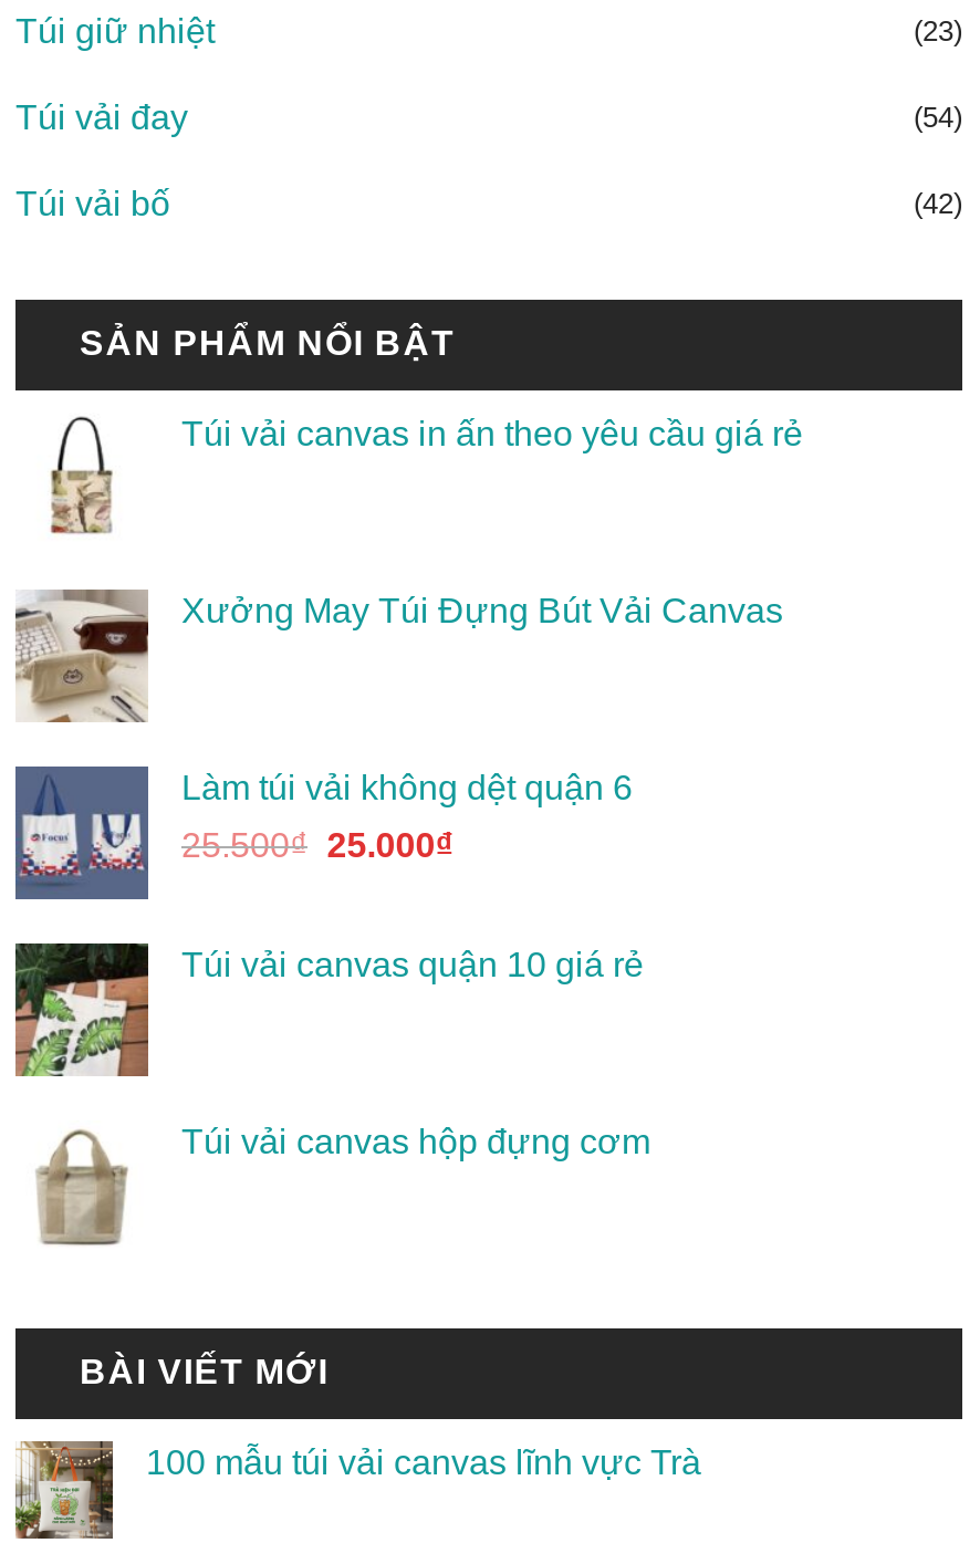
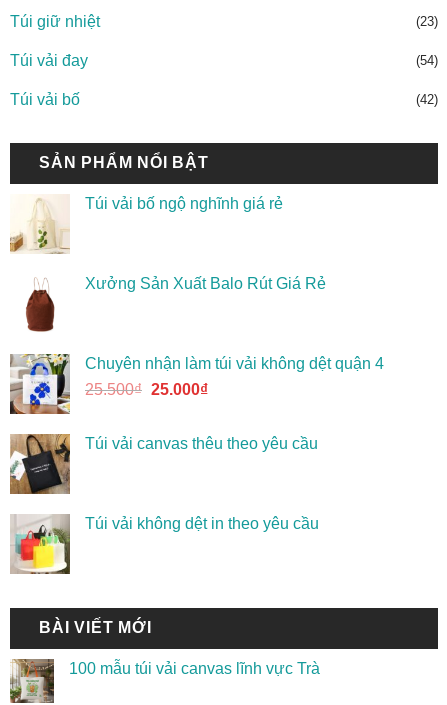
- [image]
- Túi vải canvas in ấn theo yêu cầu giá rẻ
+ [image]
+ Túi vải bố ngộ nghĩnh giá rẻ

- [image]
- Xưởng May Túi Đựng Bút Vải Canvas
+ [image]
+ Xưởng Sản Xuất Balo Rút Giá Rẻ

- [image]
- Làm túi vải không dệt quận 6
+ [image]
+ Chuyên nhận làm túi vải không dệt quận 4

- [image]
- Túi vải canvas quận 10 giá rẻ
+ [image]
+ Túi vải canvas thêu theo yêu cầu

- [image]
- Túi vải canvas hộp đựng cơm
+ [image]
+ Túi vải không dệt in theo yêu cầu
